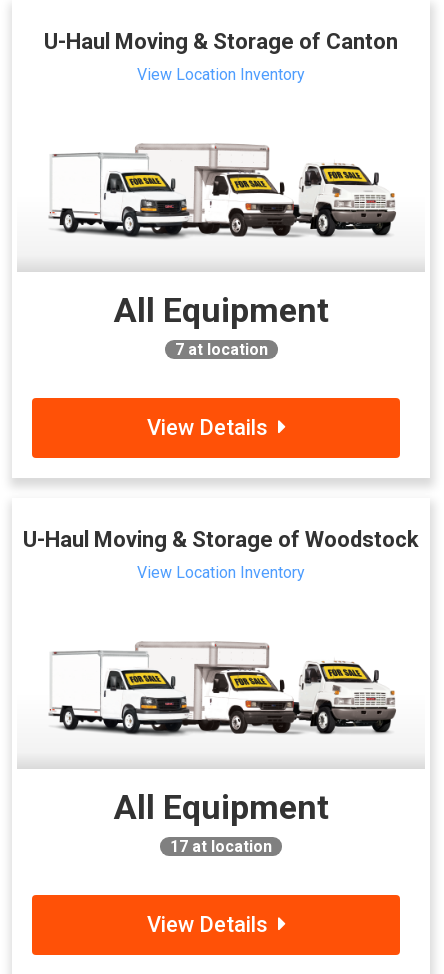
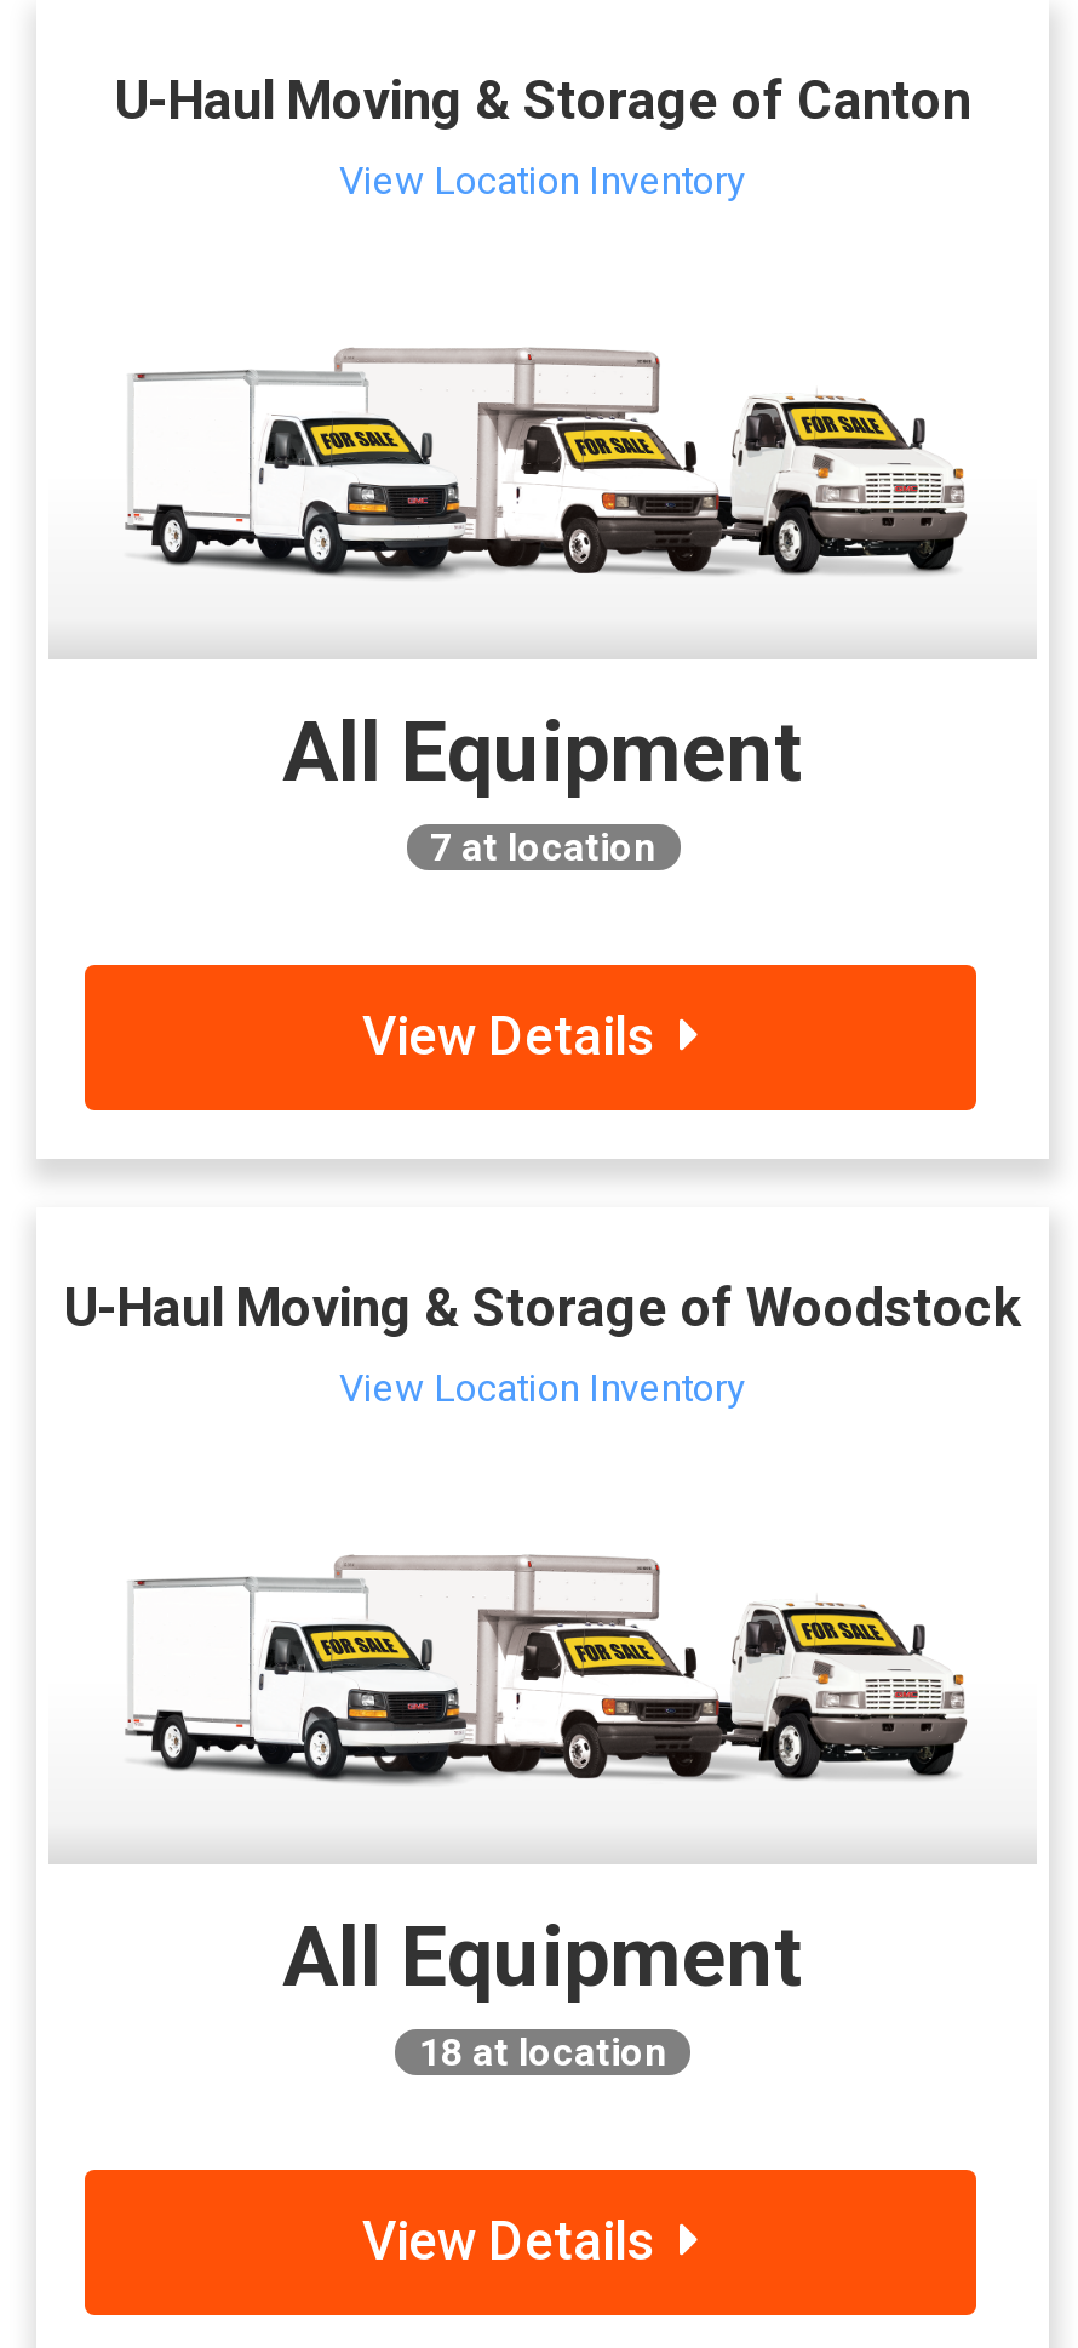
- 17at location
+ 18at location
